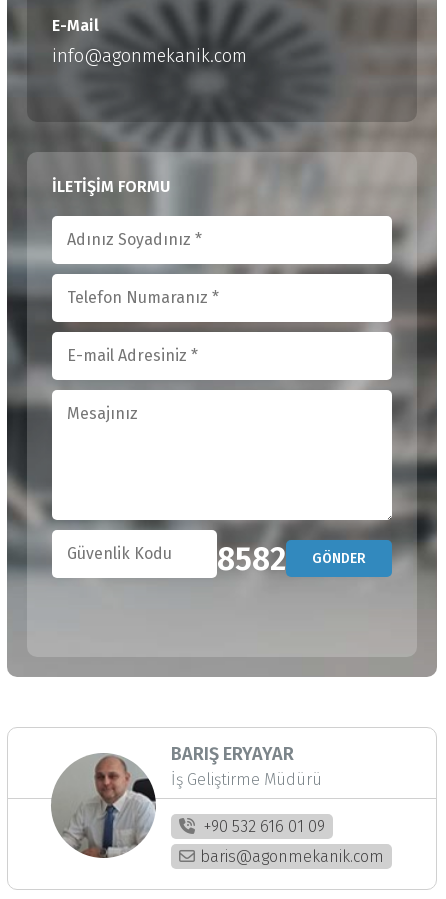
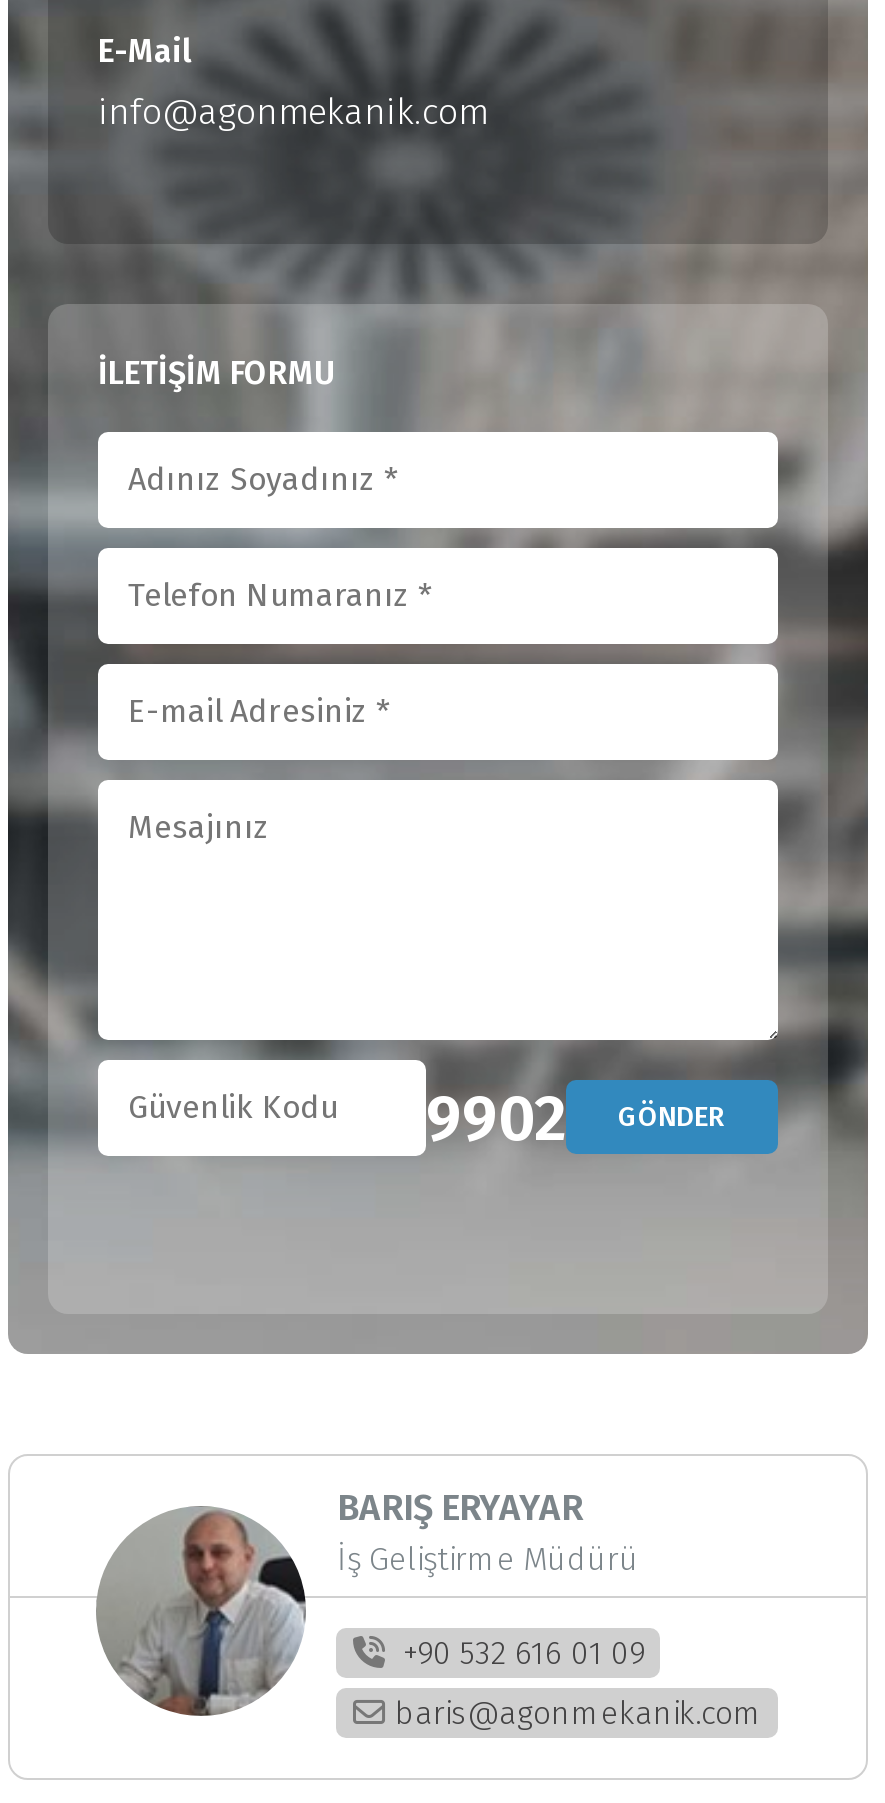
- 8582 GÖNDER
+ 9902 GÖNDER
